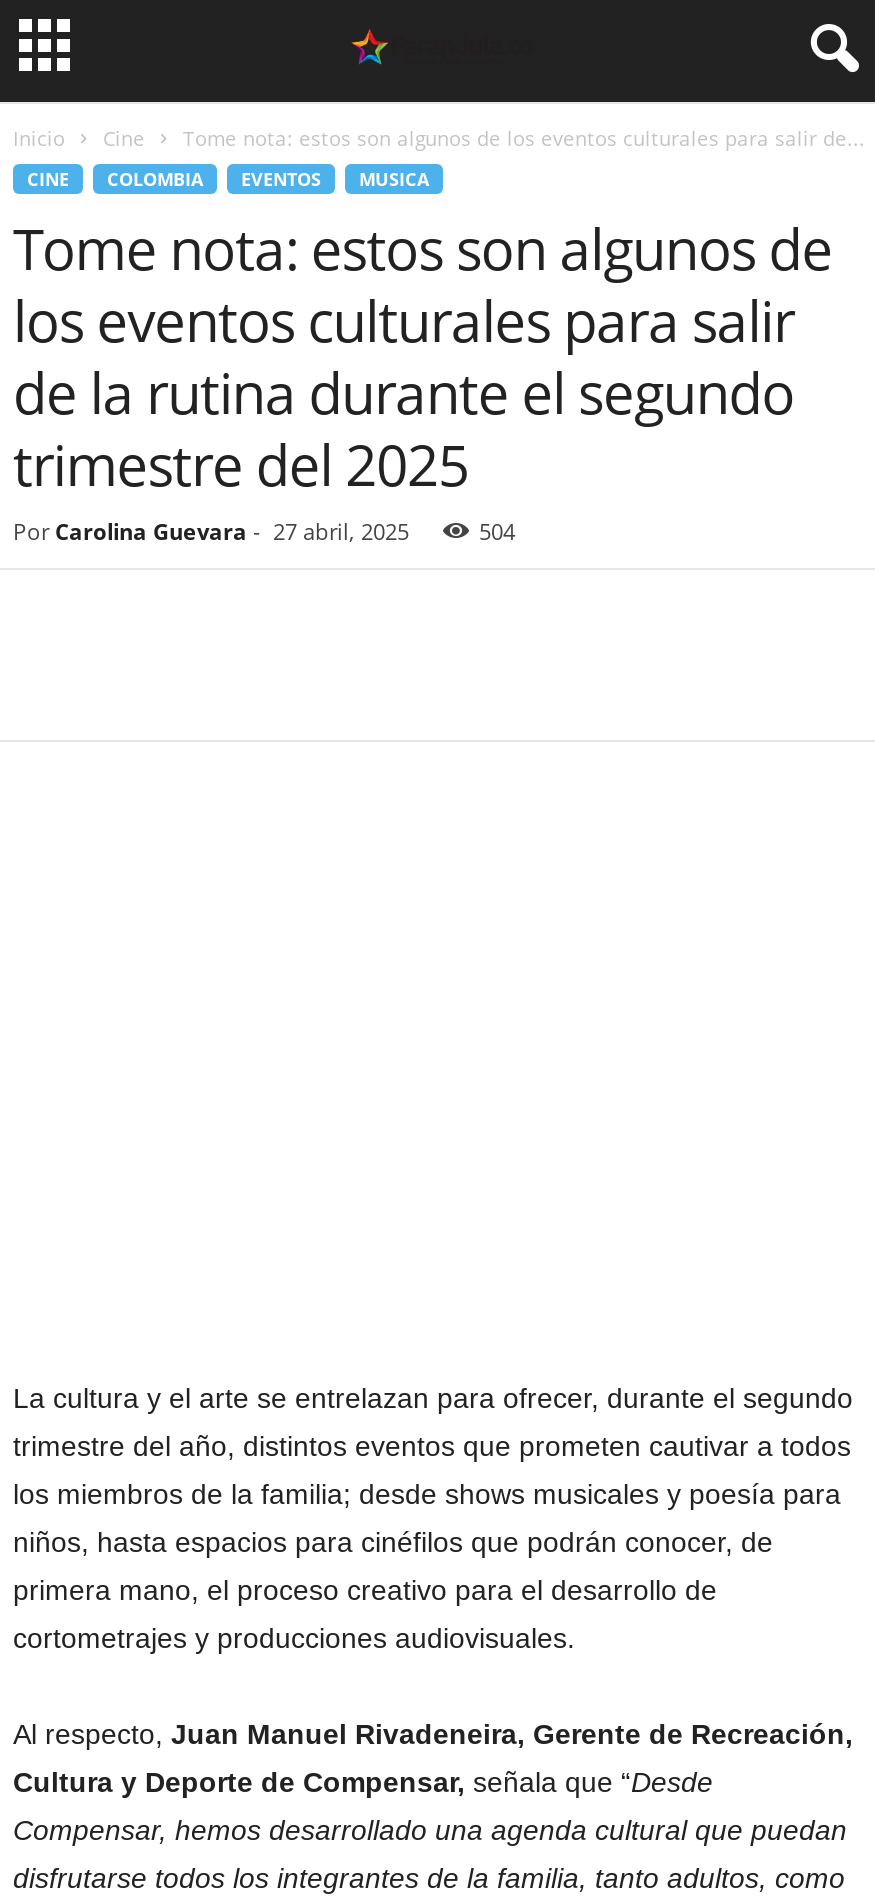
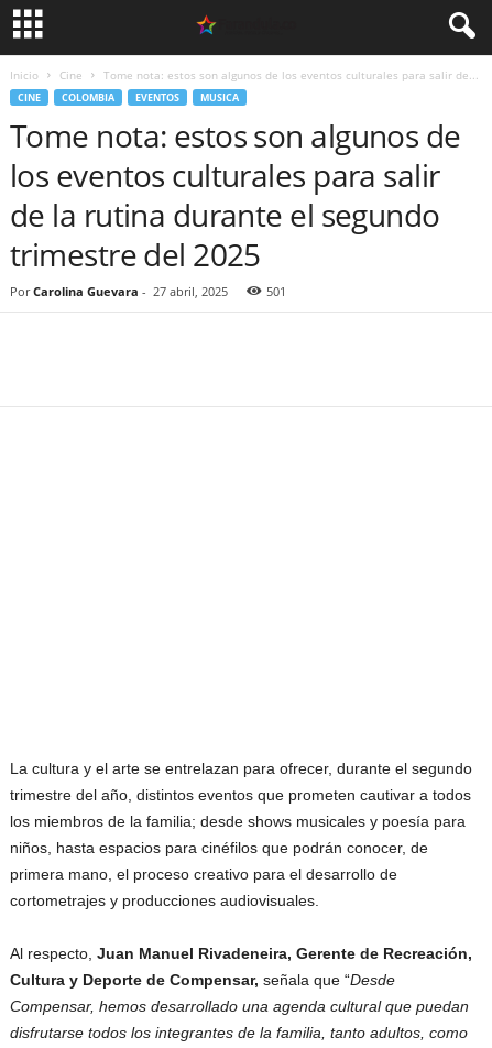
- 504
+ 501
